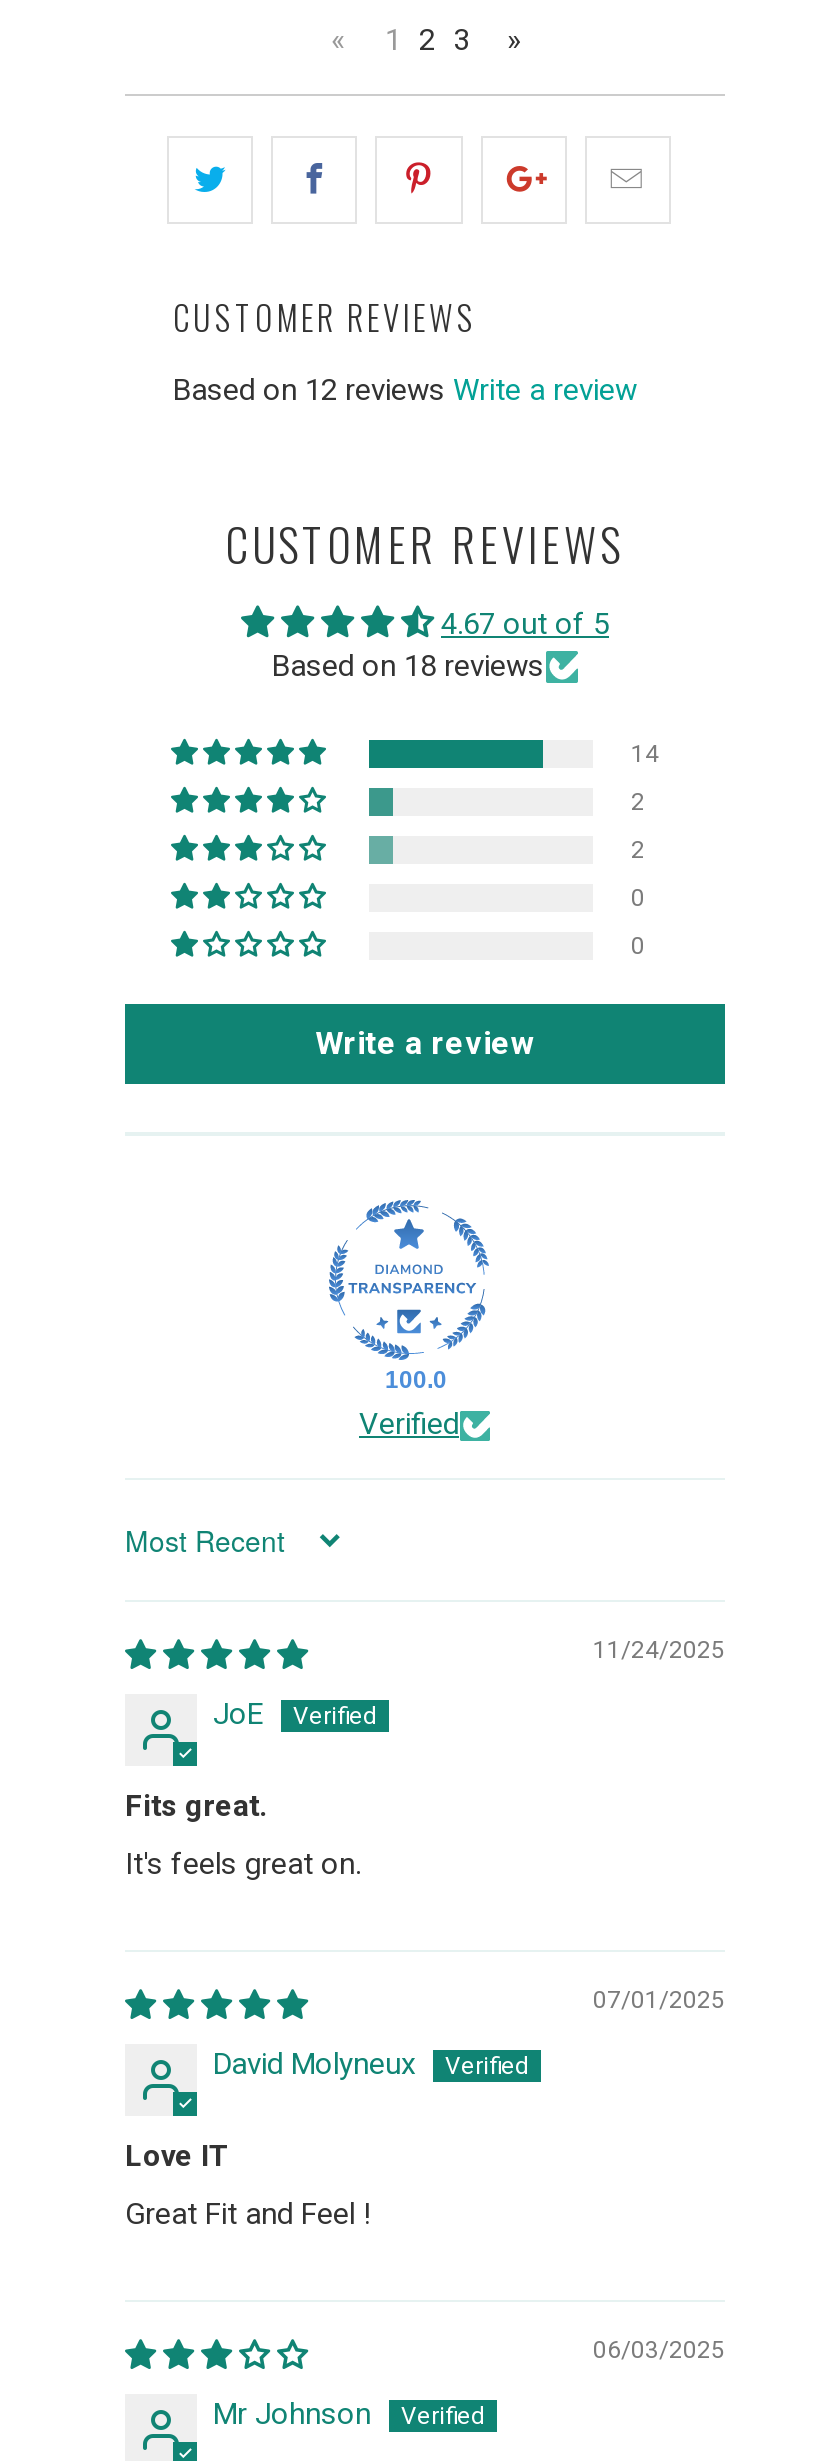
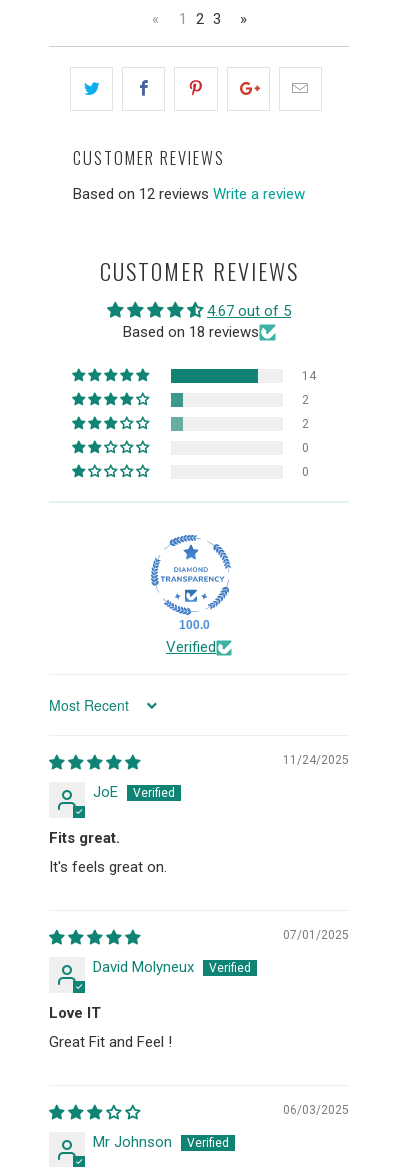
- Write a review
